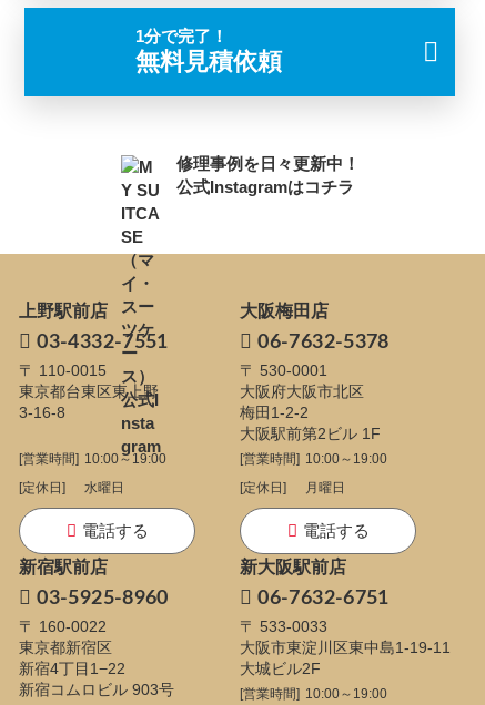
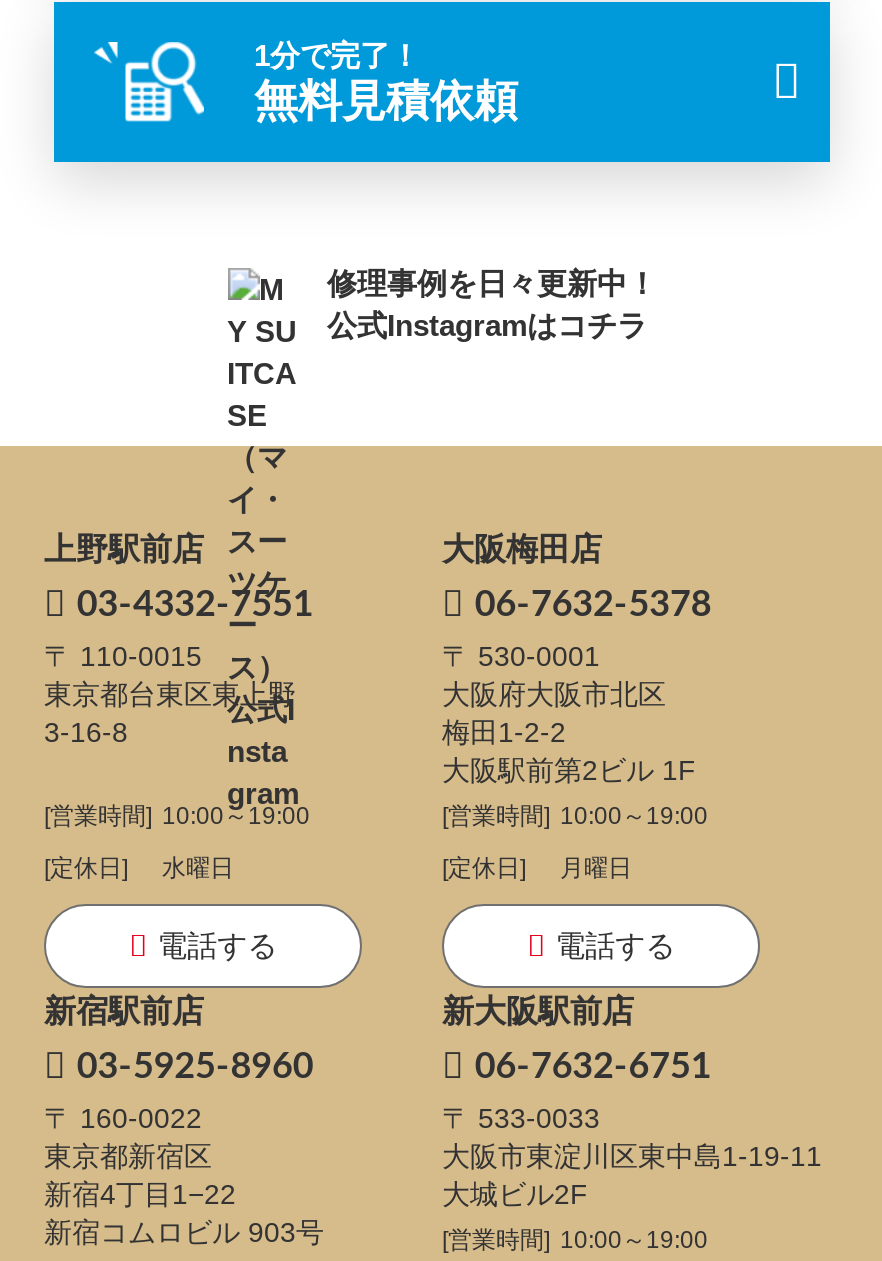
+ [image]
